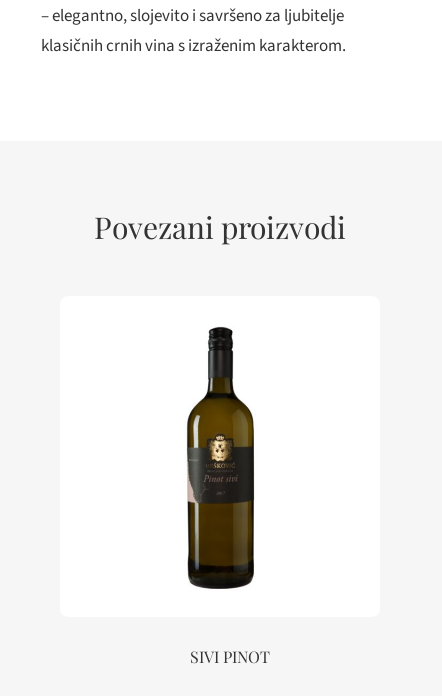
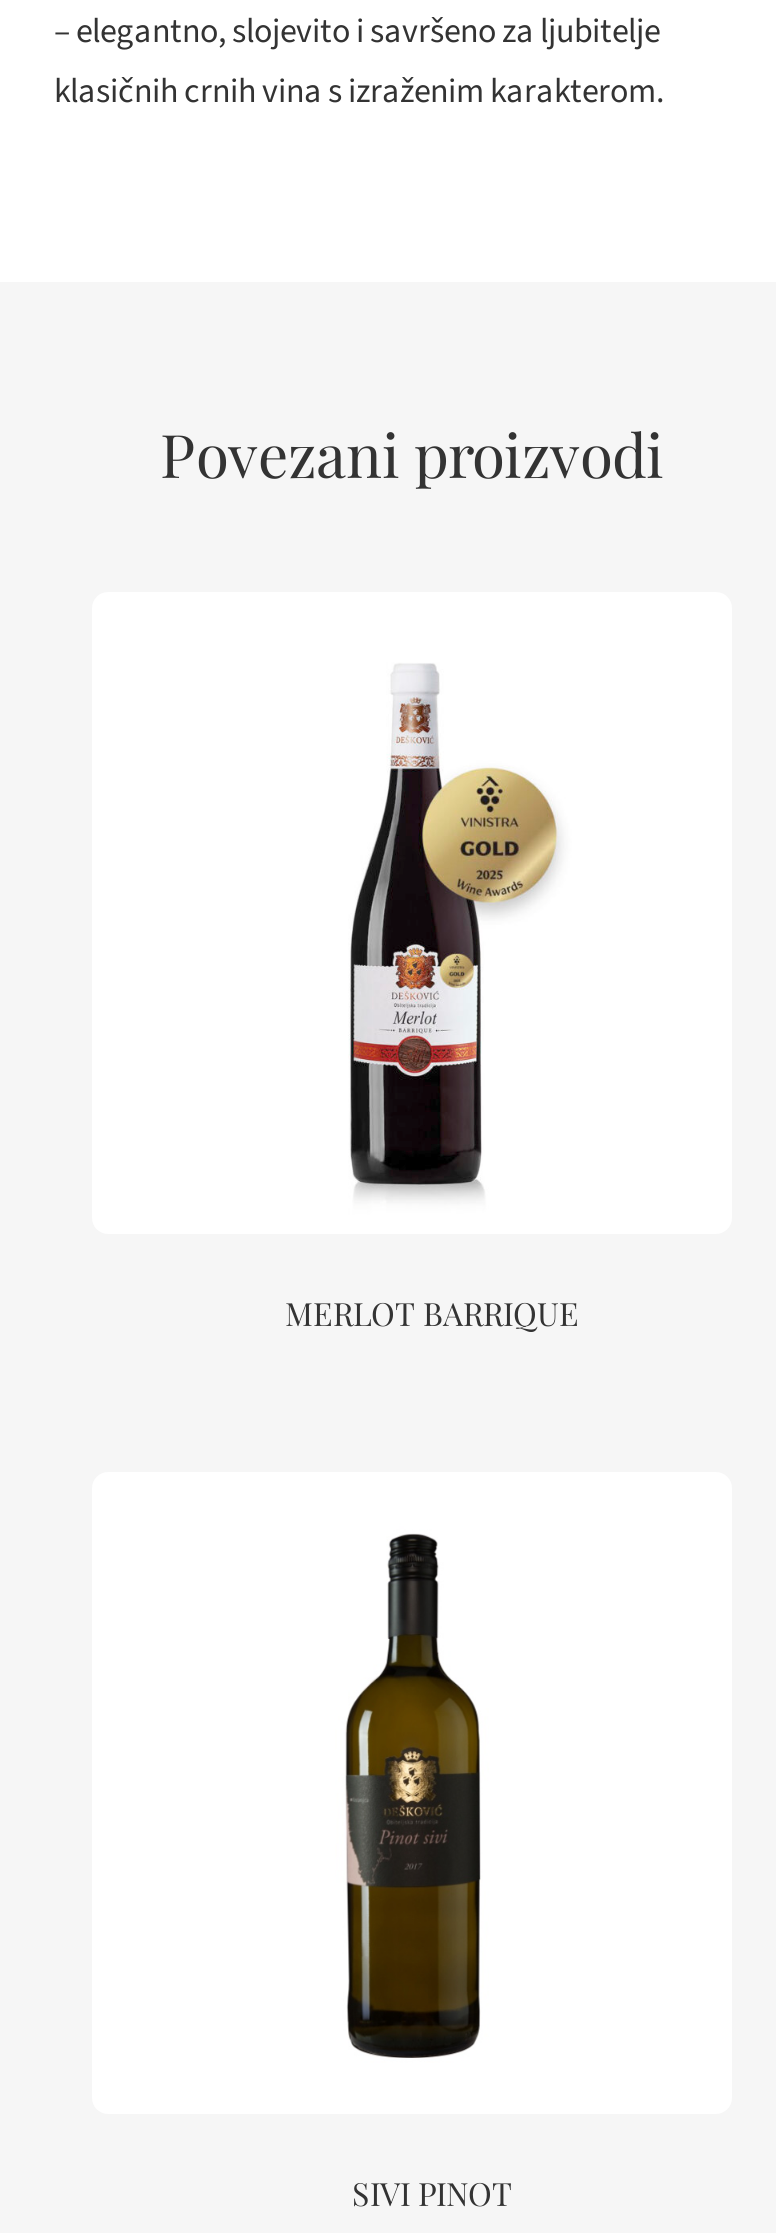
+ MERLOT BARRIQUE

+ [image]
